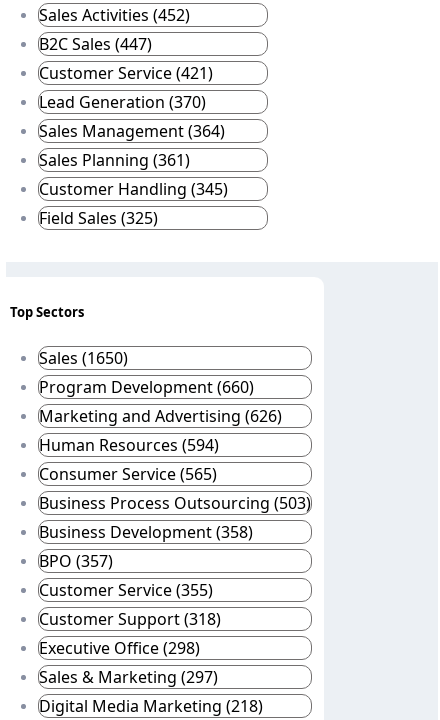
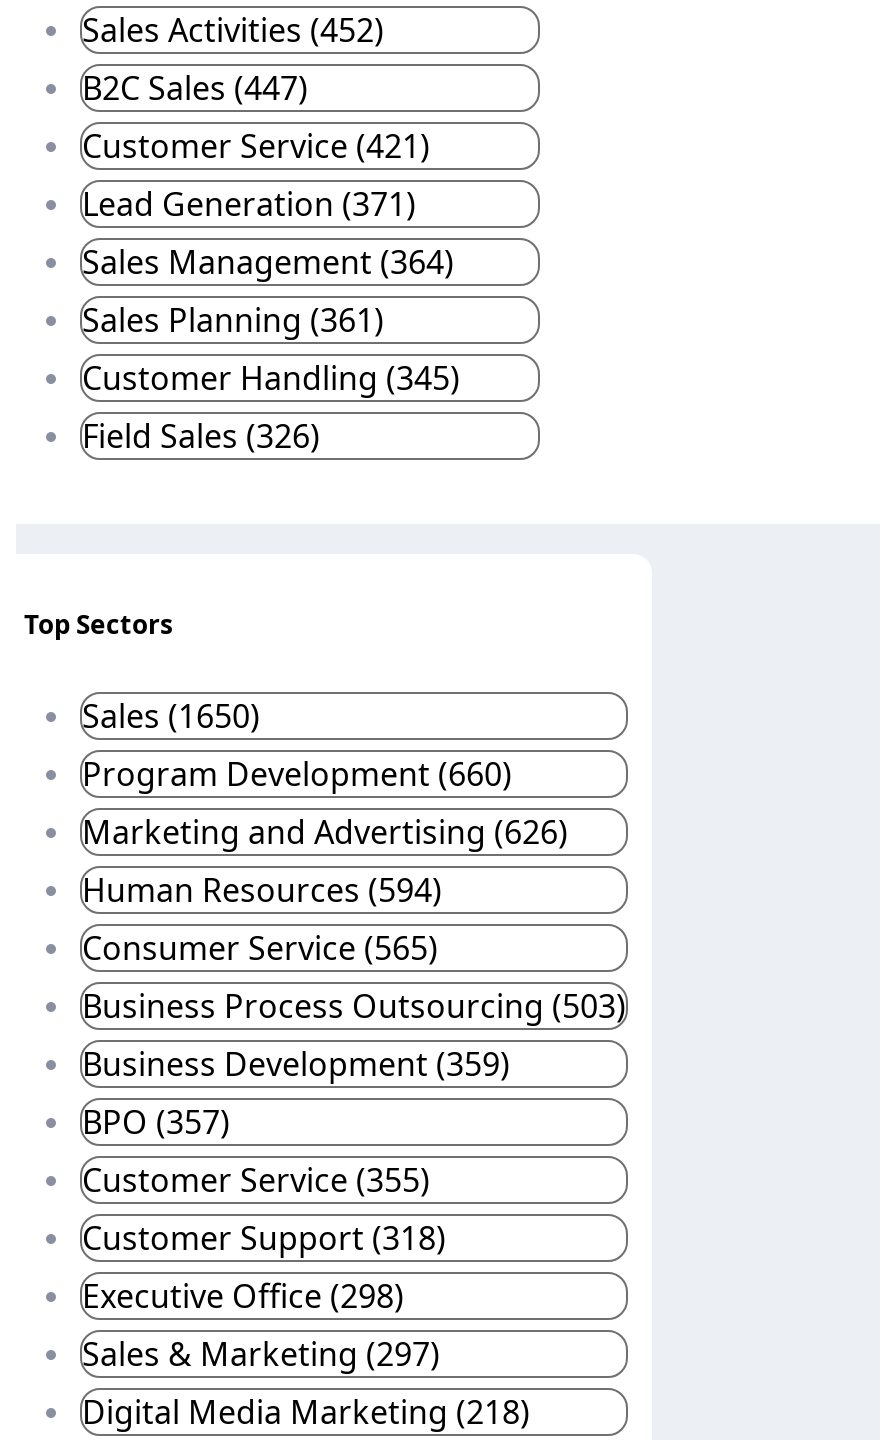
- Lead Generation (370)
+ Lead Generation (371)

- Field Sales (325)
+ Field Sales (326)

- Business Development (358)
+ Business Development (359)
